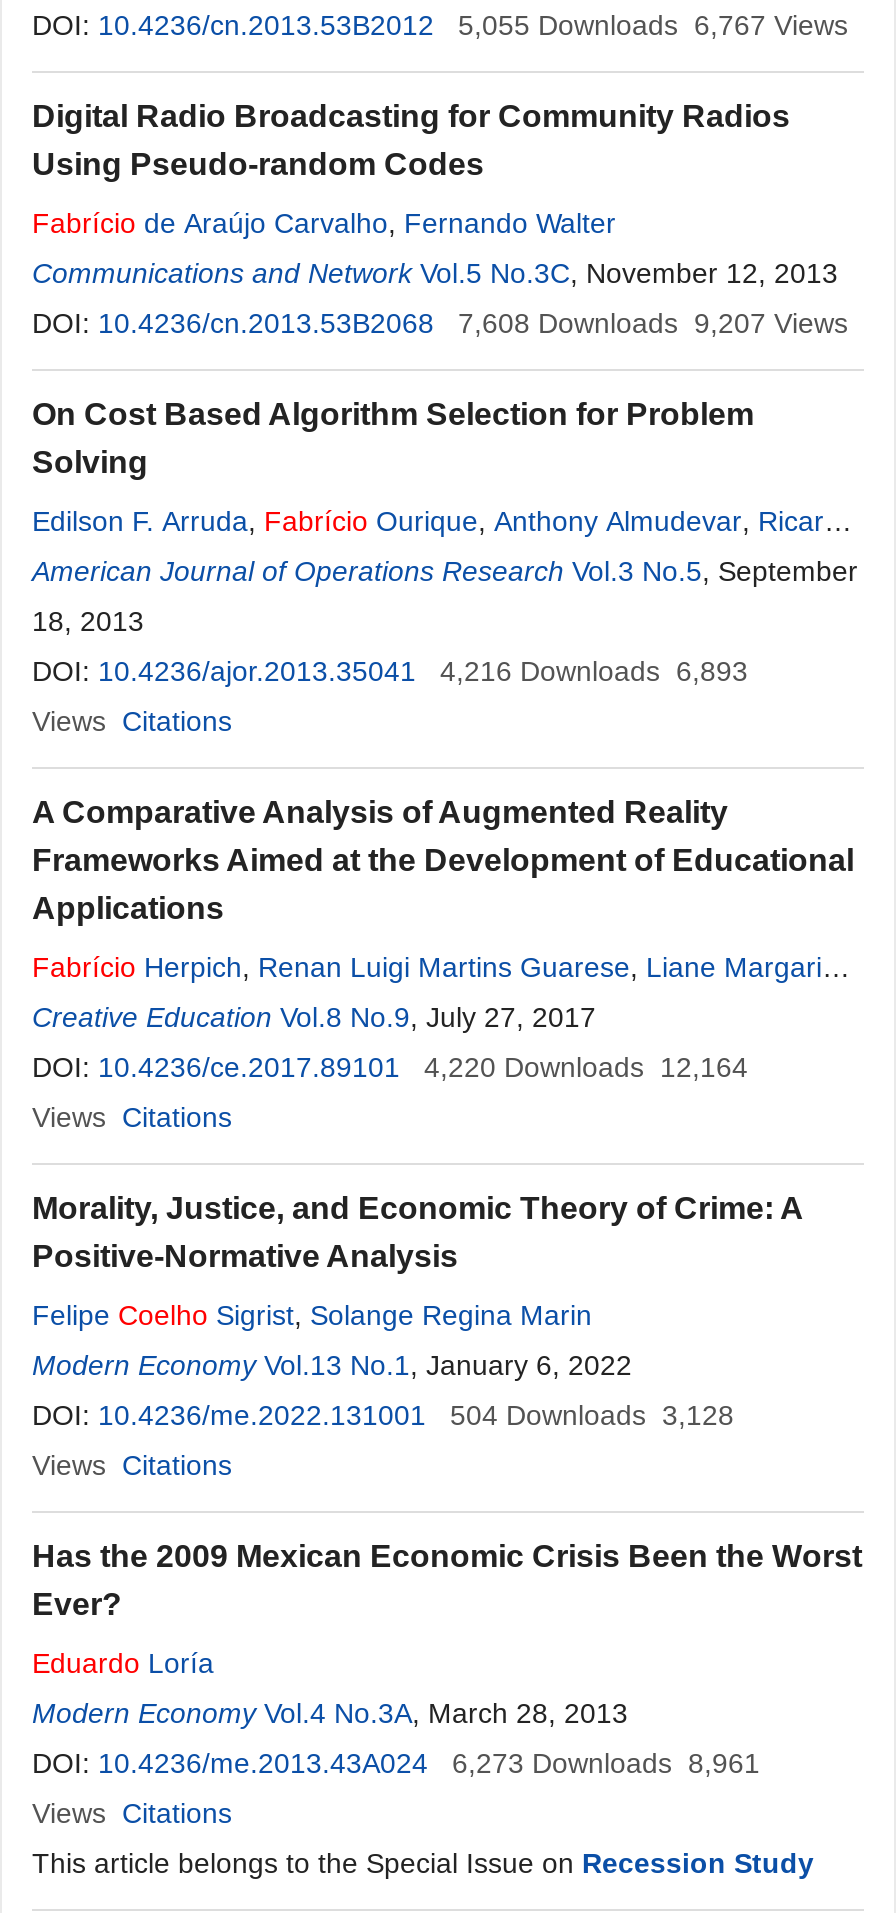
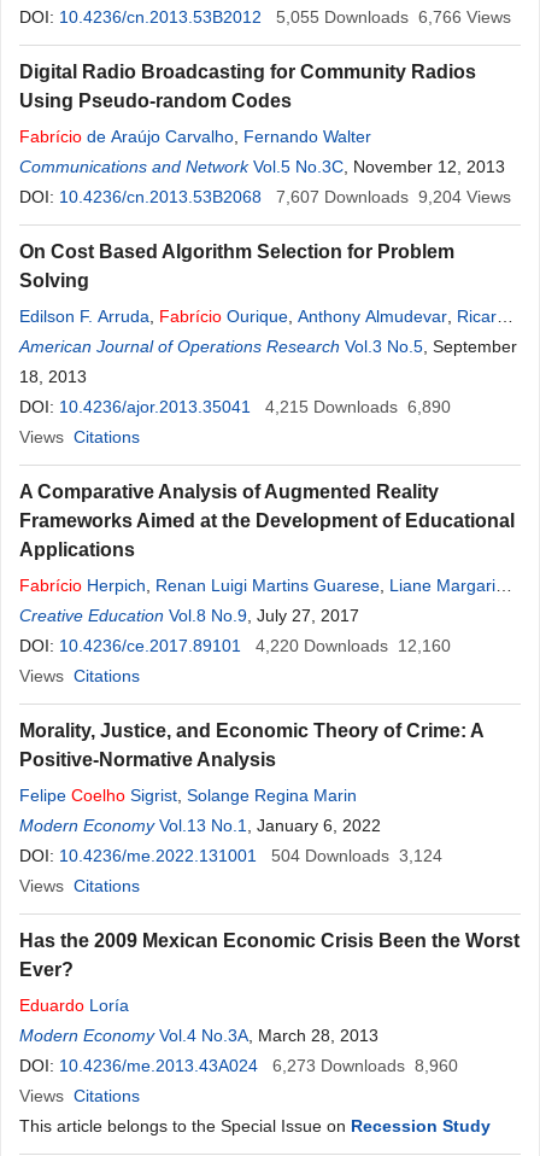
- 5,055 Downloads 6,767 Views
+ 5,055 Downloads 6,766 Views

- 7,608 Downloads 9,207 Views
+ 7,607 Downloads 9,204 Views

- DOI: 10.4236/ajor.2013.35041 4,216 Downloads 6,893
+ DOI: 10.4236/ajor.2013.35041 4,215 Downloads 6,890

- DOI: 10.4236/ce.2017.89101 4,220 Downloads 12,164
+ DOI: 10.4236/ce.2017.89101 4,220 Downloads 12,160

- DOI: 10.4236/me.2022.131001 504 Downloads 3,128
+ DOI: 10.4236/me.2022.131001 504 Downloads 3,124

- DOI: 10.4236/me.2013.43A024 6,273 Downloads 8,961
+ DOI: 10.4236/me.2013.43A024 6,273 Downloads 8,960
